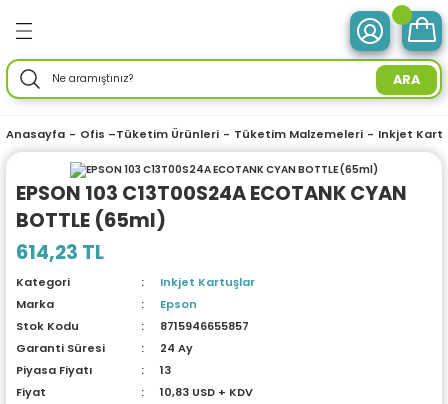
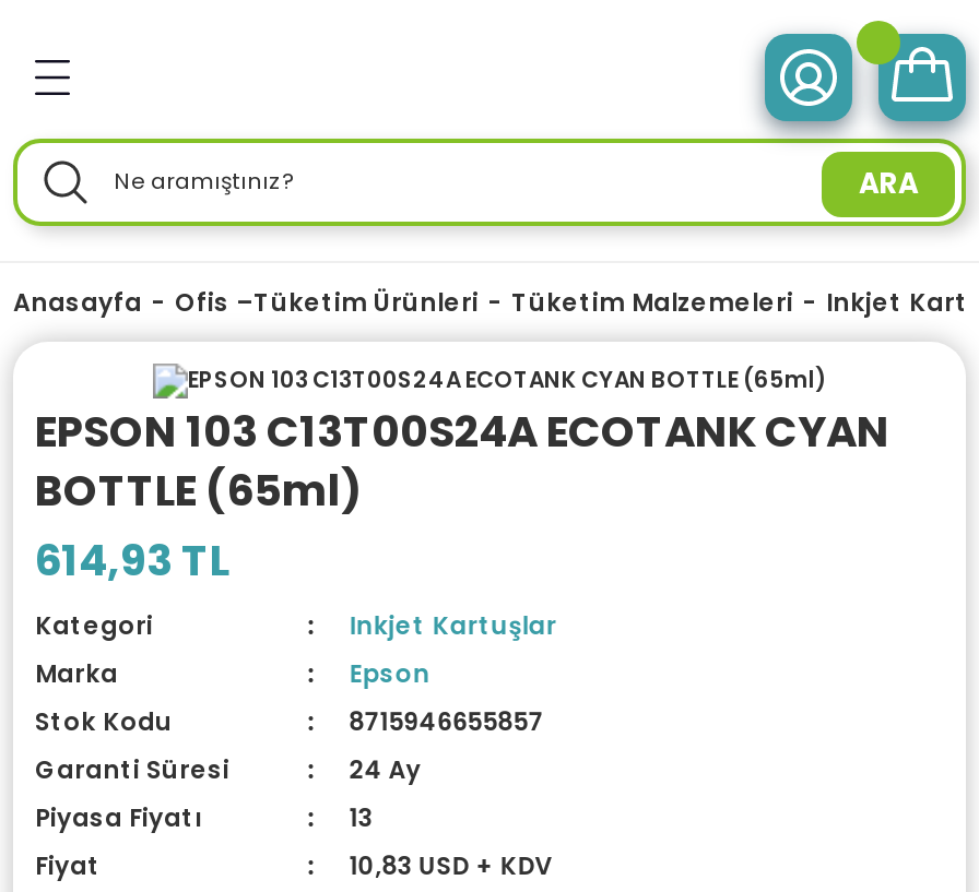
- 614,23 TL
+ 614,93 TL
